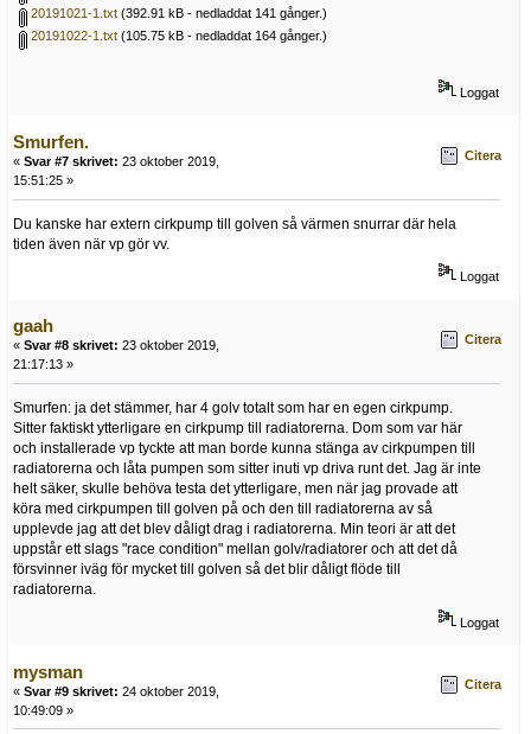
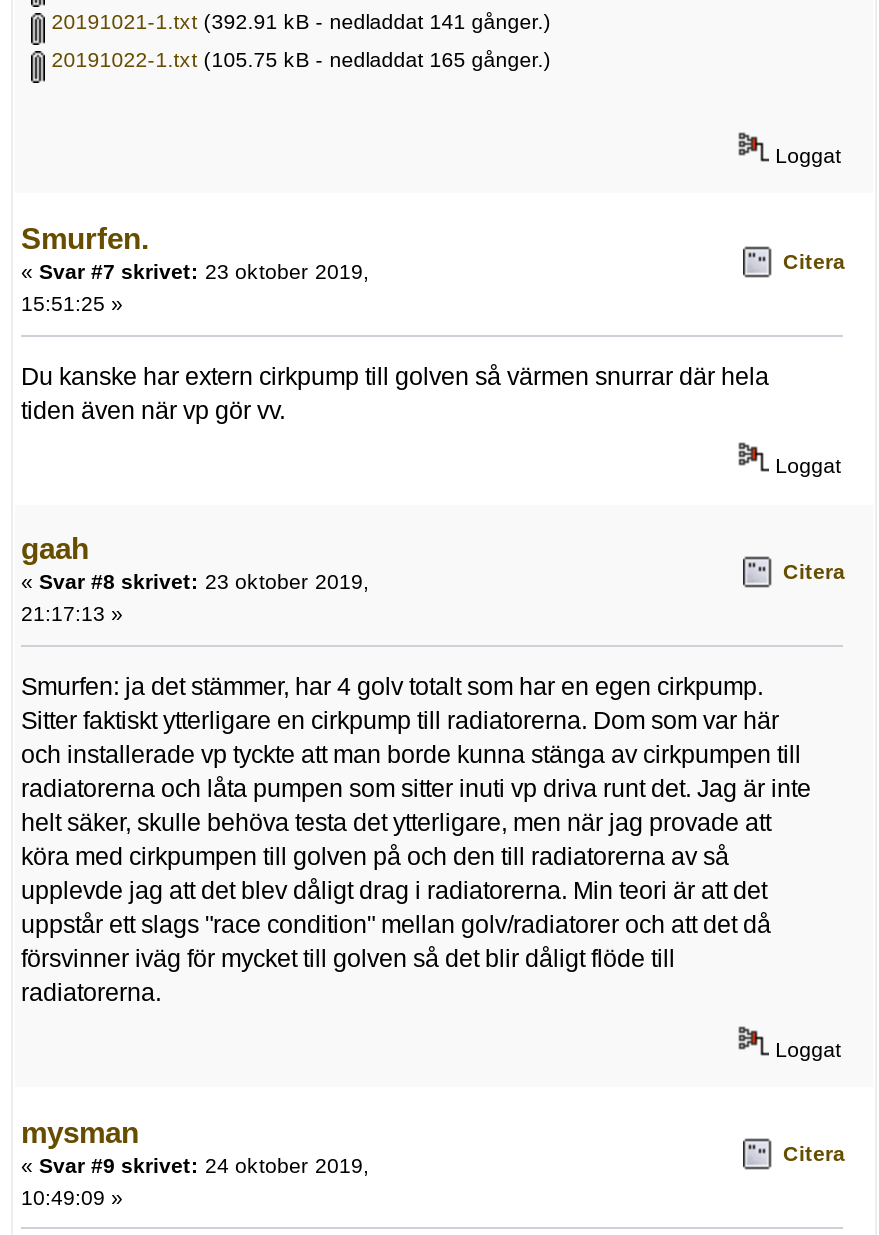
- 20191022-1.txt (105.75 kB - nedladdat 164 gånger.)
+ 20191022-1.txt (105.75 kB - nedladdat 165 gånger.)
